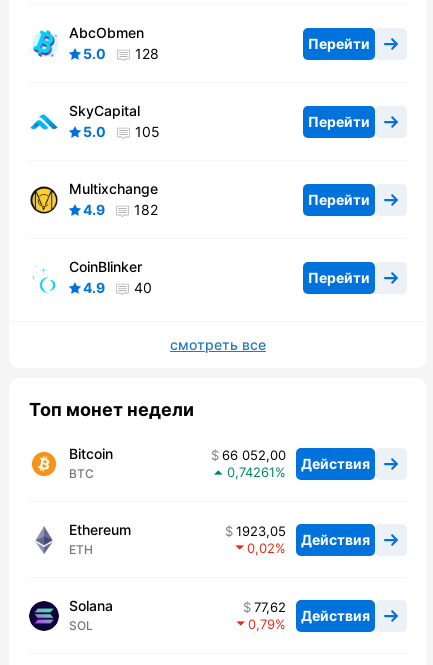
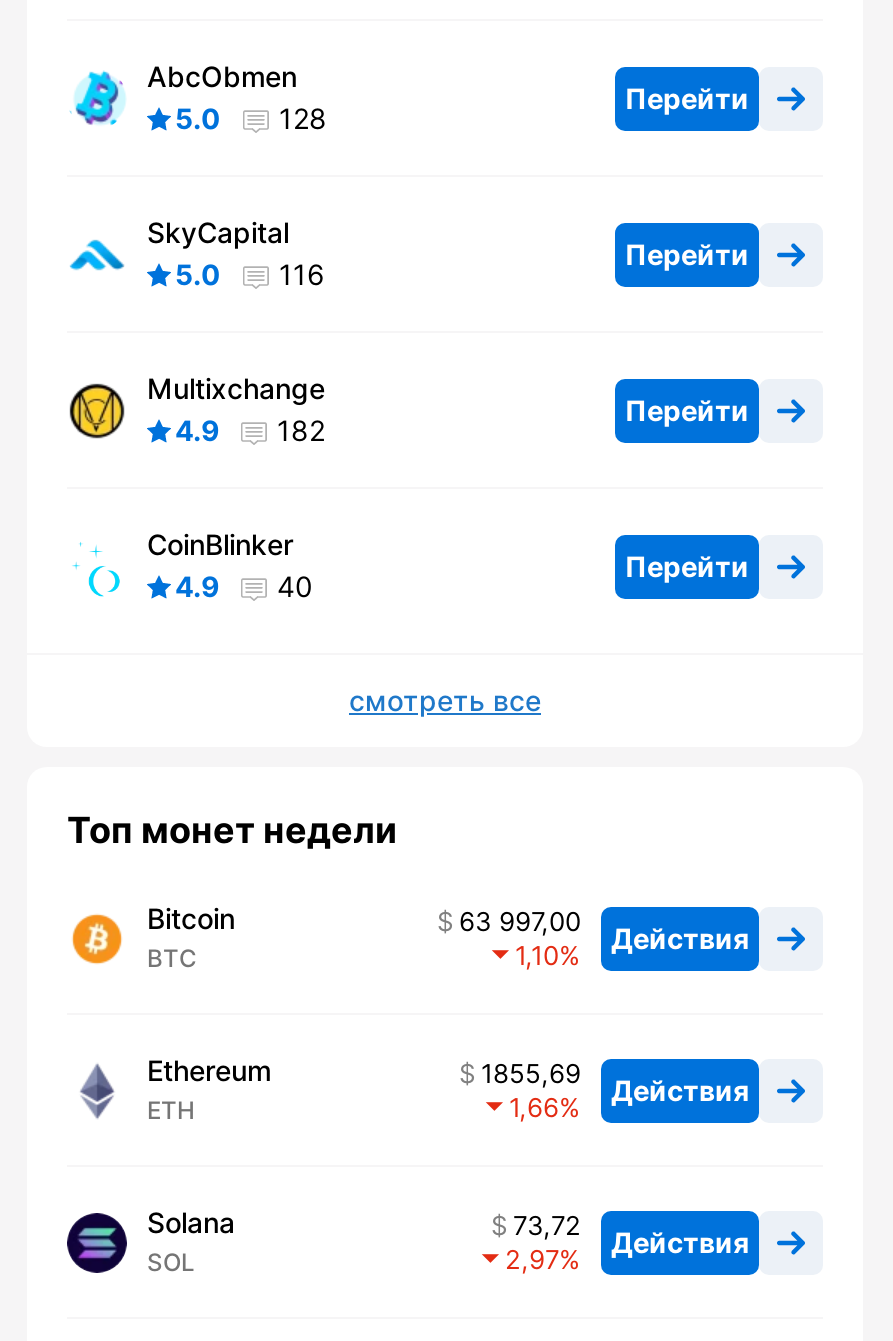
- 5.0 105
+ 5.0 116

- 66 052,00 Действия
+ 63 997,00 Действия

- 0,74261
+ 1,10

- 1923,05 Действия
+ 1855,69 Действия

- 0,02
+ 1,66

- 77,62 Действия
+ 73,72 Действия

- 0,79
+ 2,97
